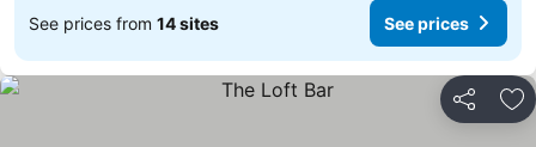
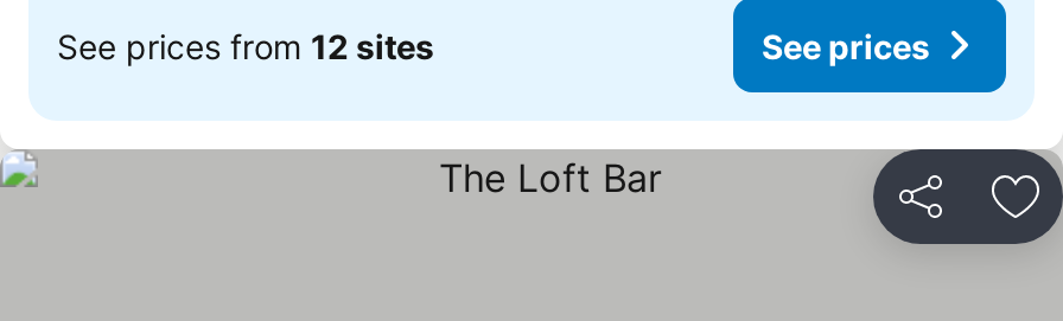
- See prices from 14 sites
+ See prices from 12 sites
